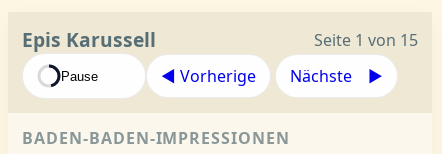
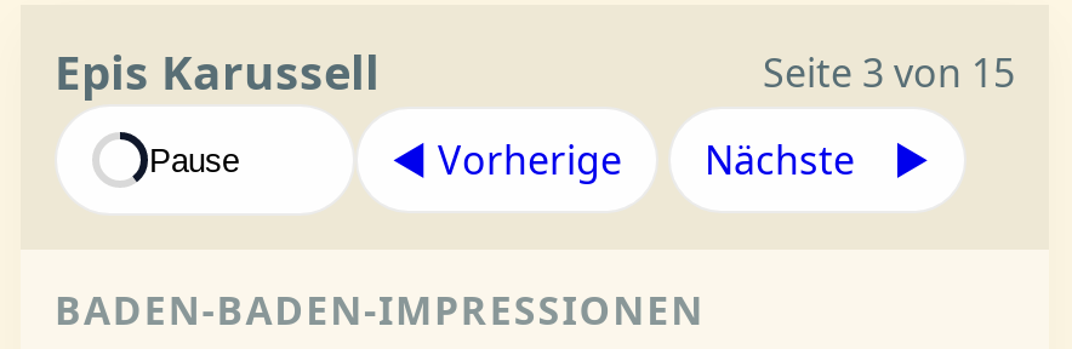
- Seite 1 von 15
+ Seite 3 von 15
